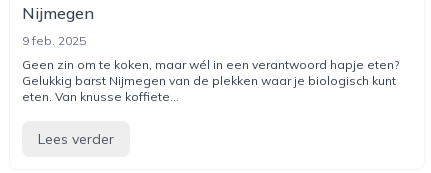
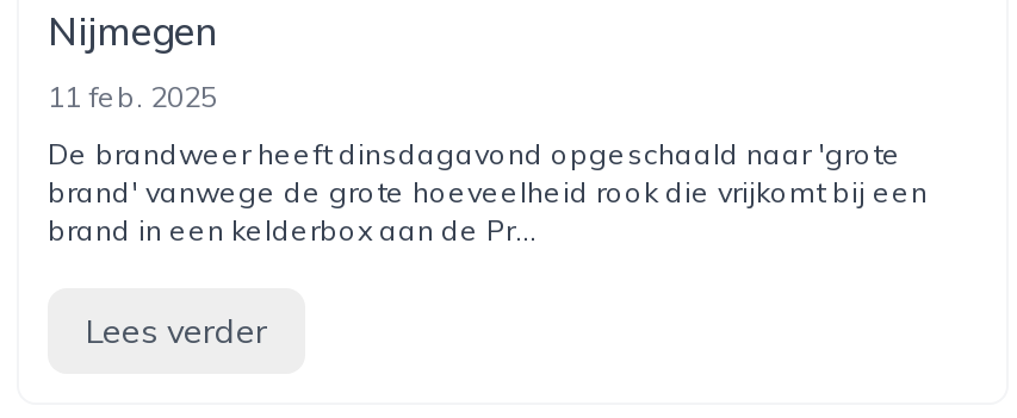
- 9 feb. 2025
+ 11 feb. 2025

- Geen zin om te koken, maar wél in een verantwoord hapje eten?
- Gelukkig barst Nijmegen van de plekken waar je biologisch kunt
- eten. Van knusse koffiete...
+ De brandweer heeft dinsdagavond opgeschaald naar 'grote
+ brand' vanwege de grote hoeveelheid rook die vrijkomt bij een
+ brand in een kelderbox aan de Pr...
